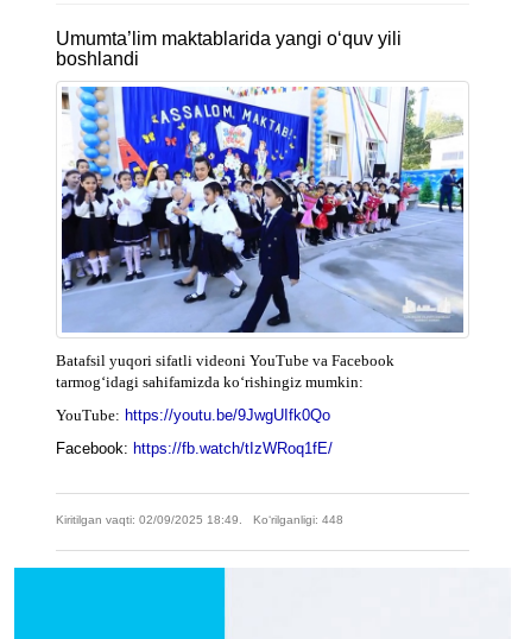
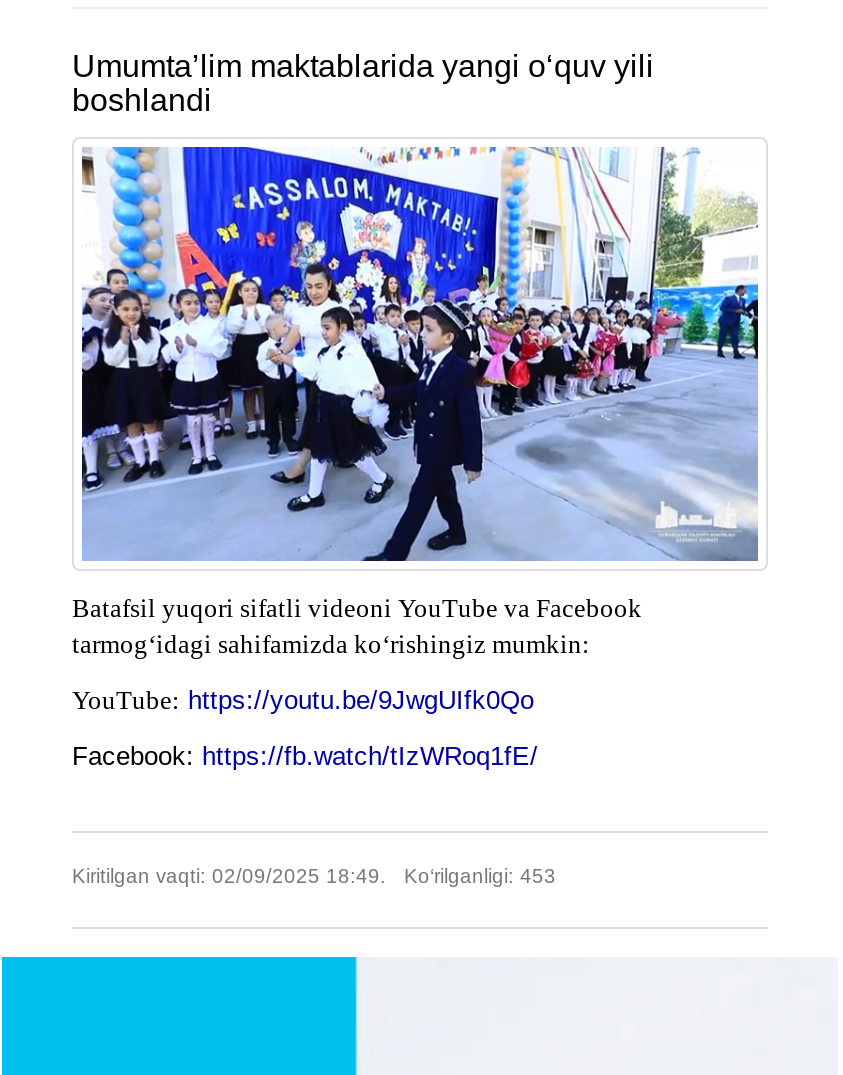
- Kiritilgan vaqti: 02/09/2025 18:49. Ko‘rilganligi: 448
+ Kiritilgan vaqti: 02/09/2025 18:49. Ko‘rilganligi: 453
